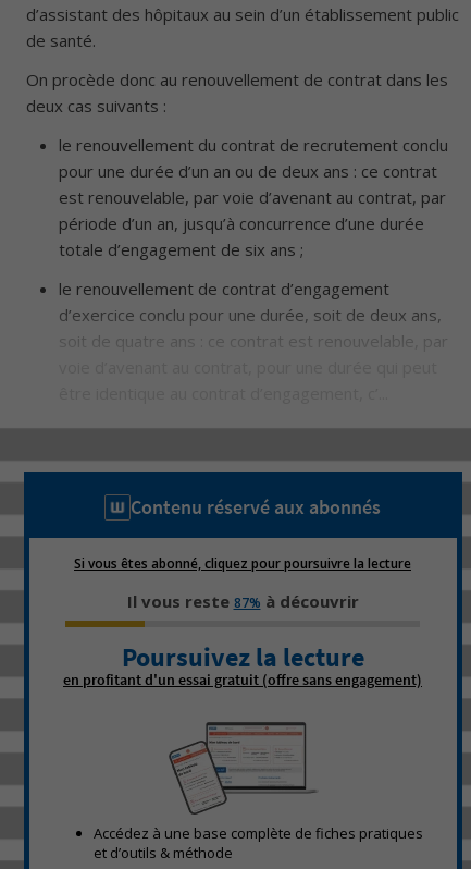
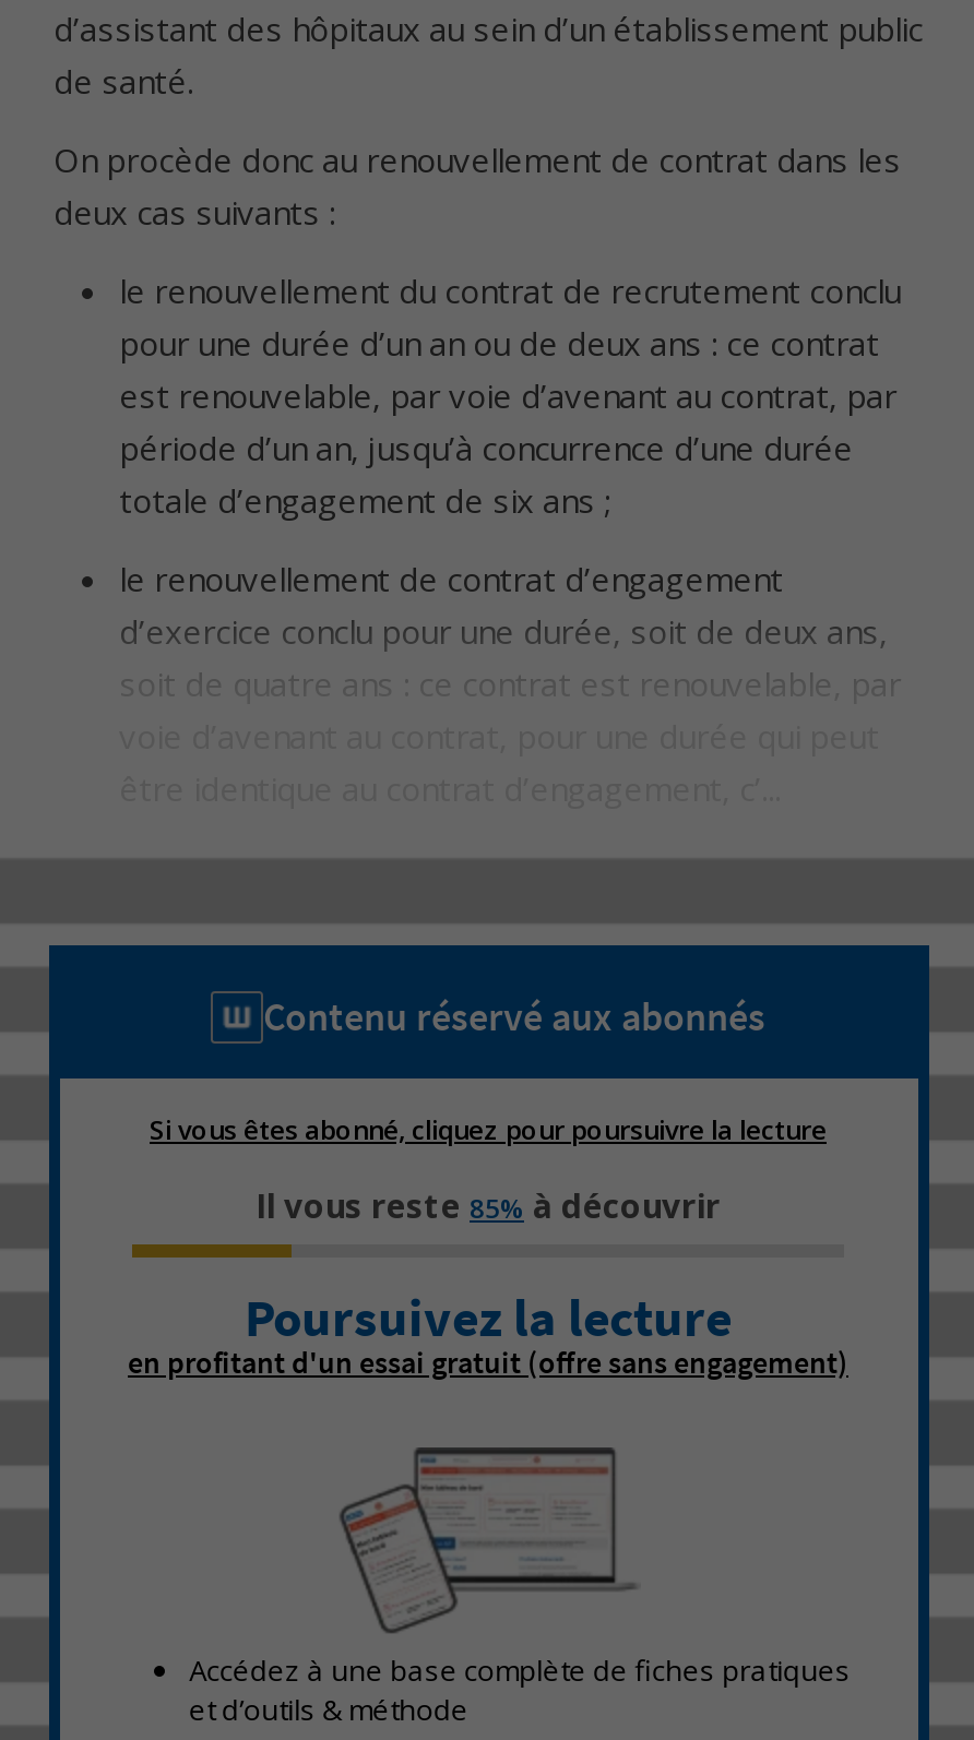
- Il vous reste 87% à découvrir
+ Il vous reste 85% à découvrir
